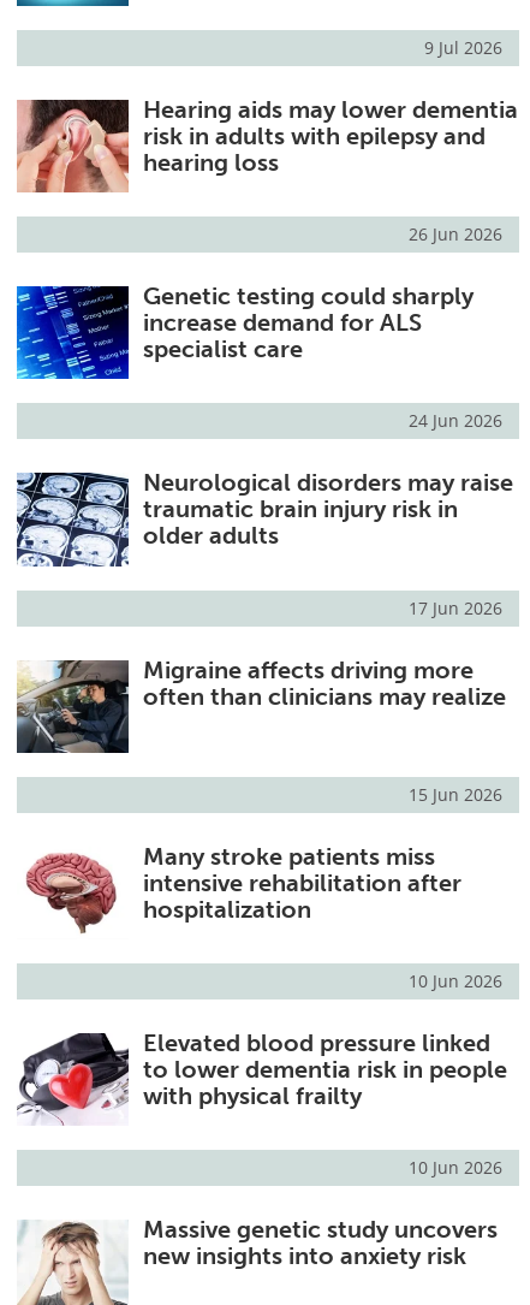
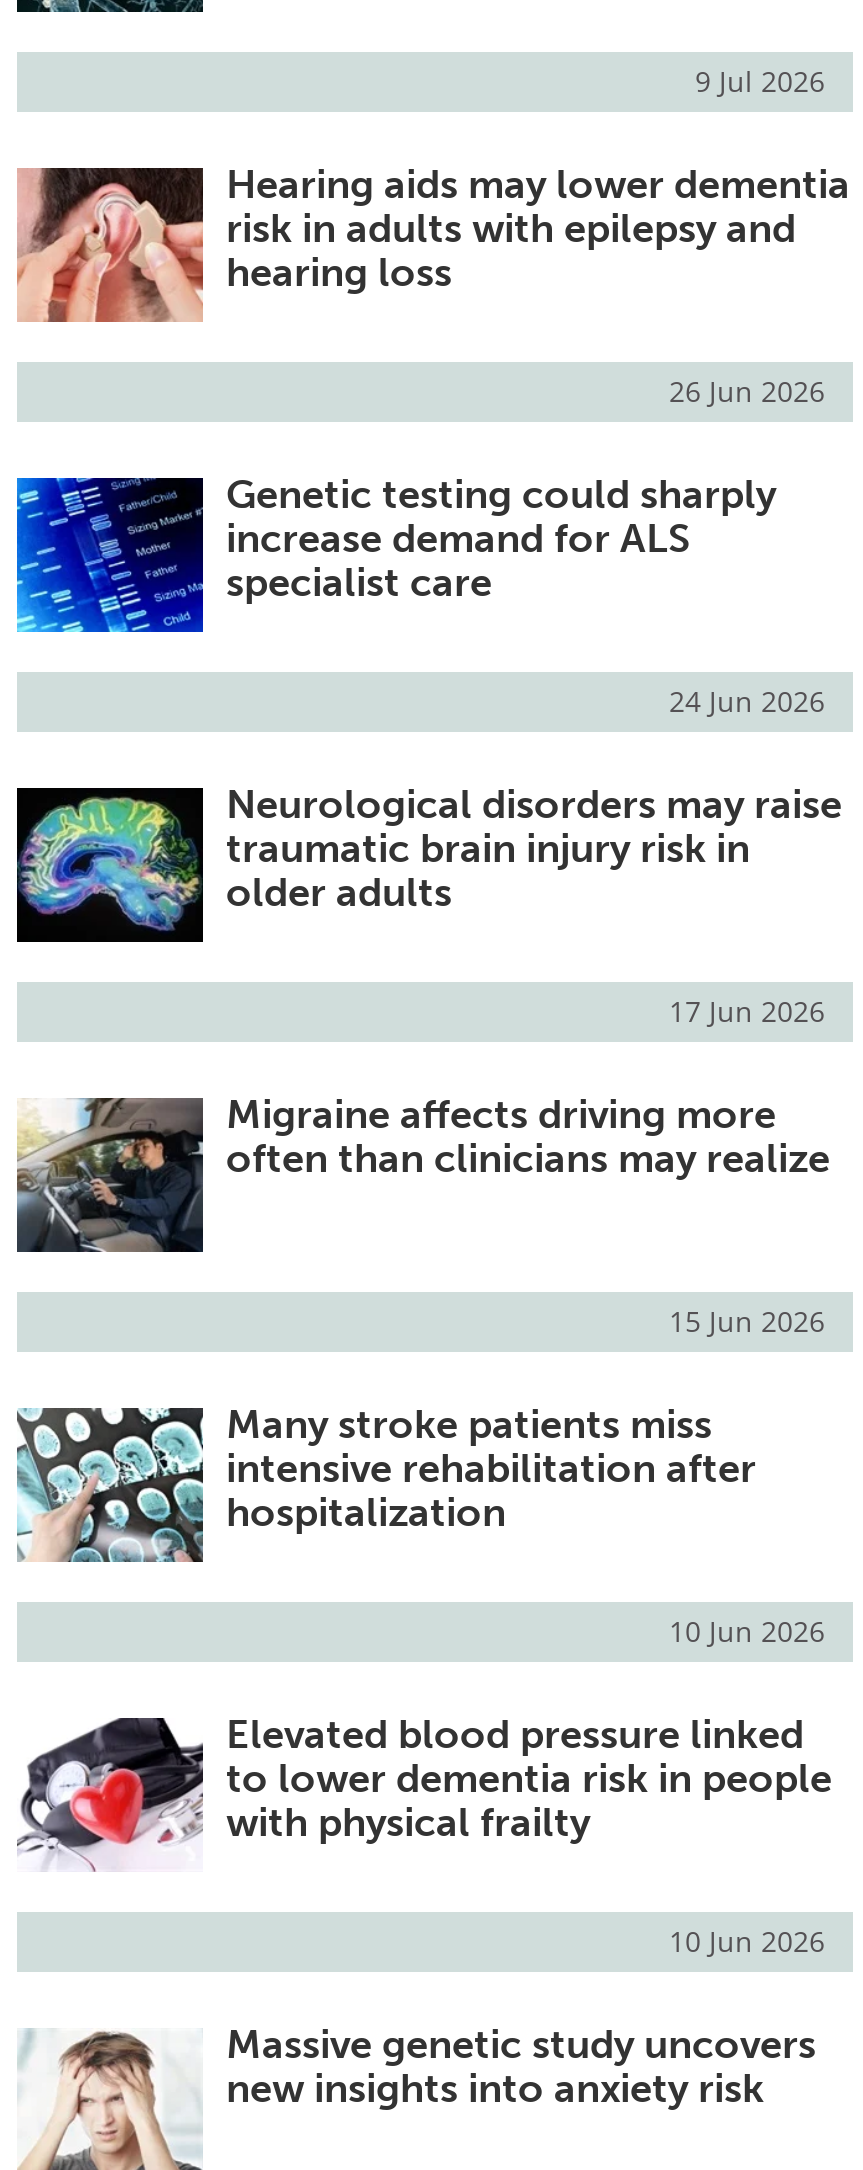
- [image]
+ [image]

- [image]
+ [image]
